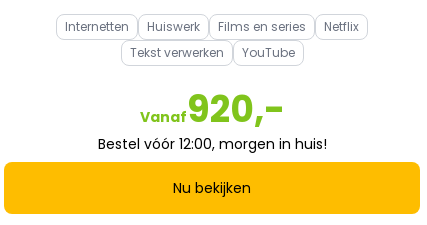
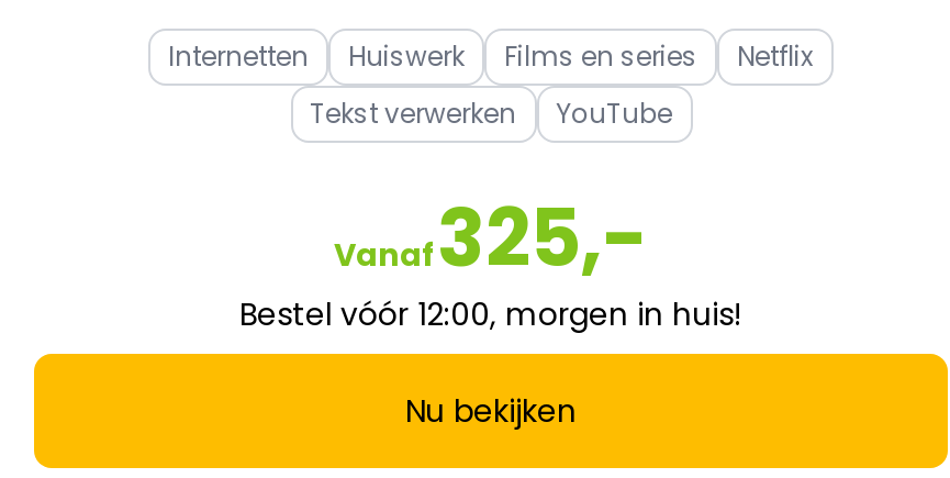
- Vanaf920,-
+ Vanaf325,-
